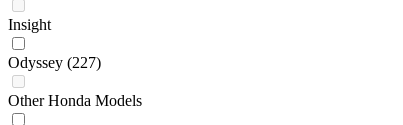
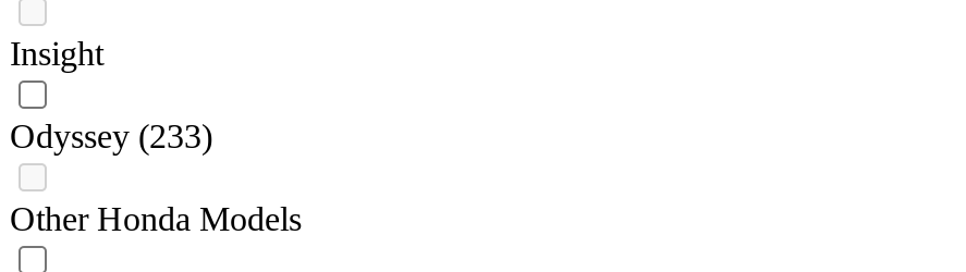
- Odyssey (227)
+ Odyssey (233)
